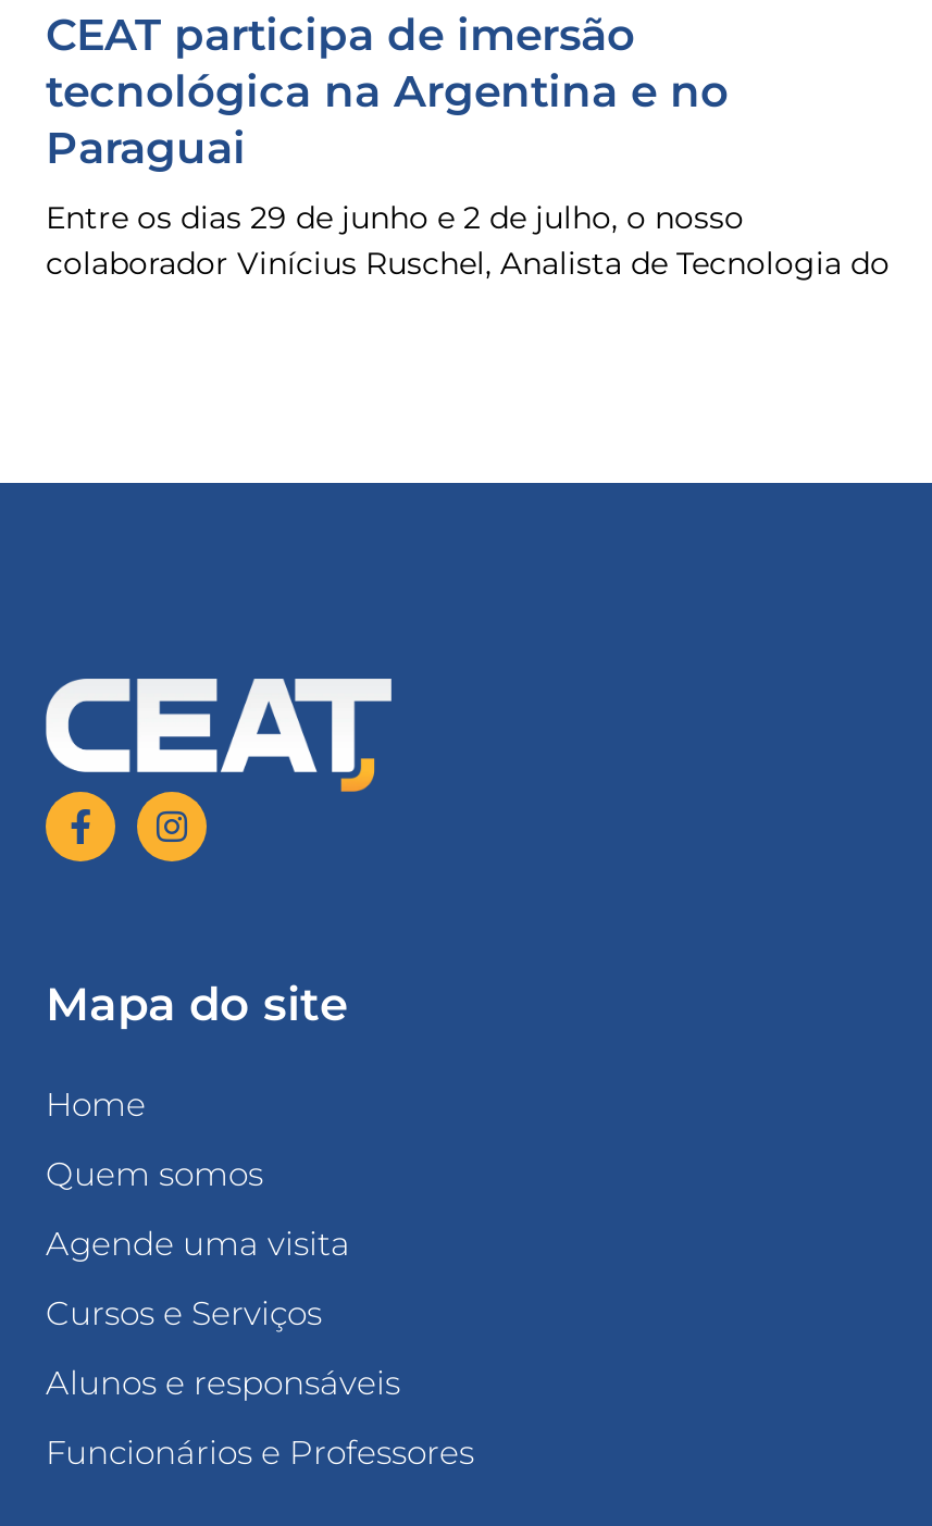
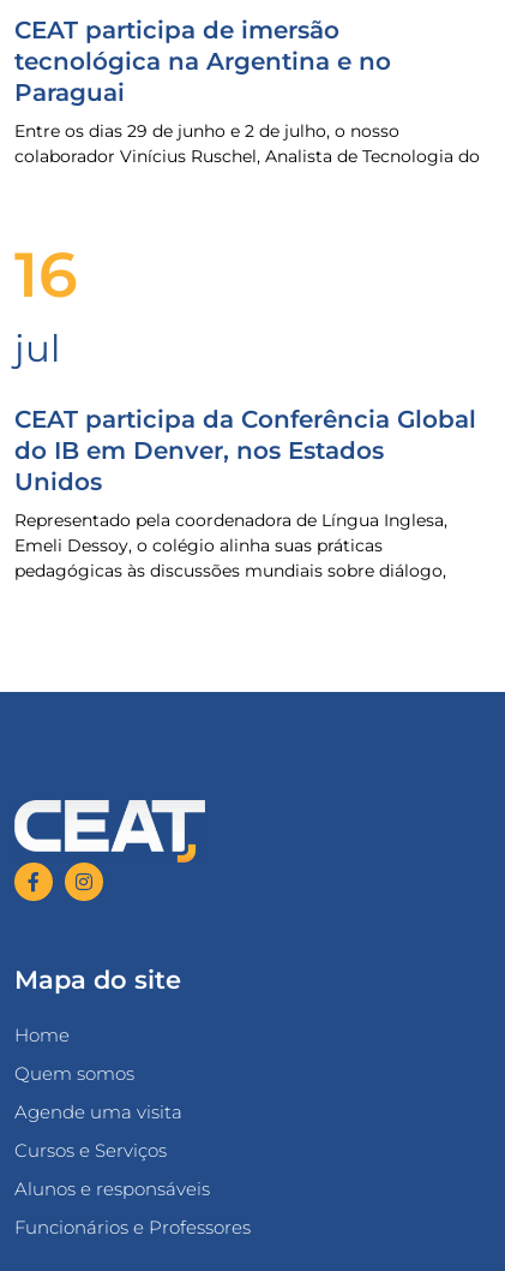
+ 16
+ jul
+ CEAT participa da Conferência Global
+ do IB em Denver, nos Estados
+ Unidos
+ Representado pela coordenadora de Língua Inglesa,
+ Emeli Dessoy, o colégio alinha suas práticas
+ pedagógicas às discussões mundiais sobre diálogo,
